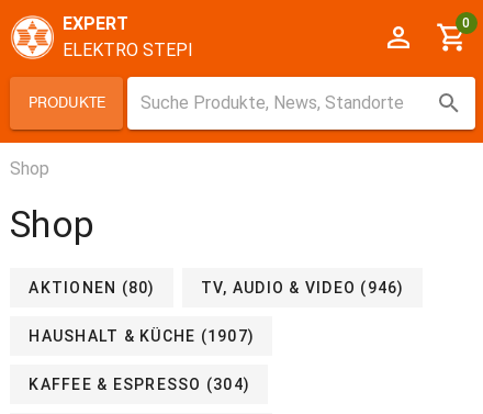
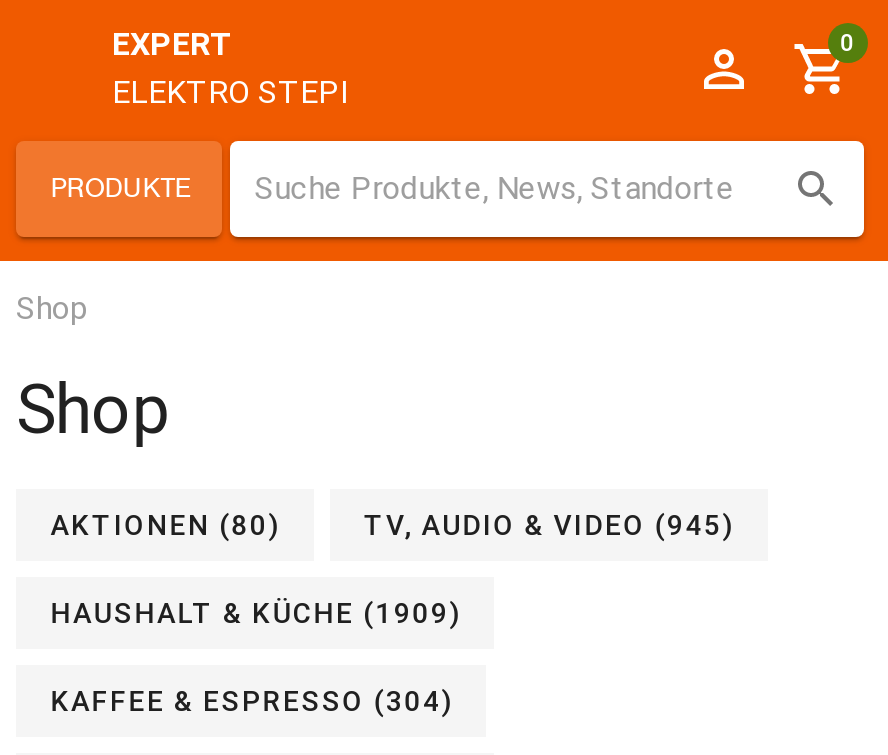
- [image]

- TV, AUDIO & VIDEO (946)
+ TV, AUDIO & VIDEO (945)

- HAUSHALT & KÜCHE (1907)
+ HAUSHALT & KÜCHE (1909)
